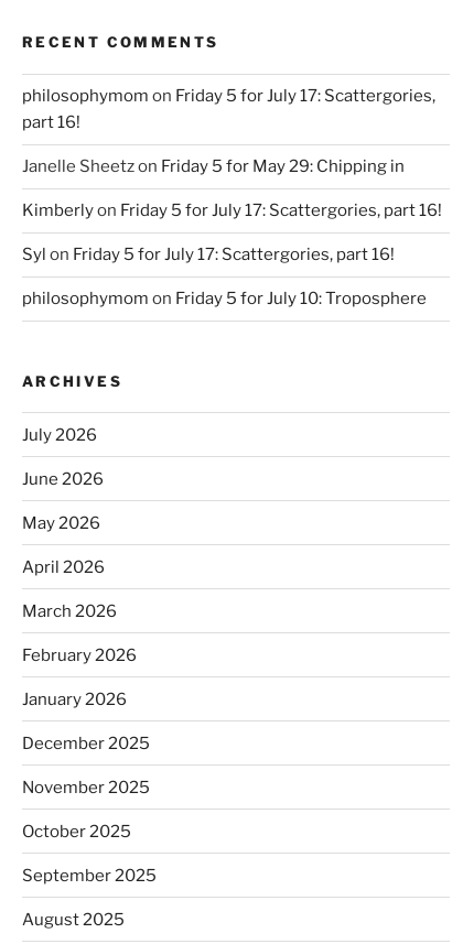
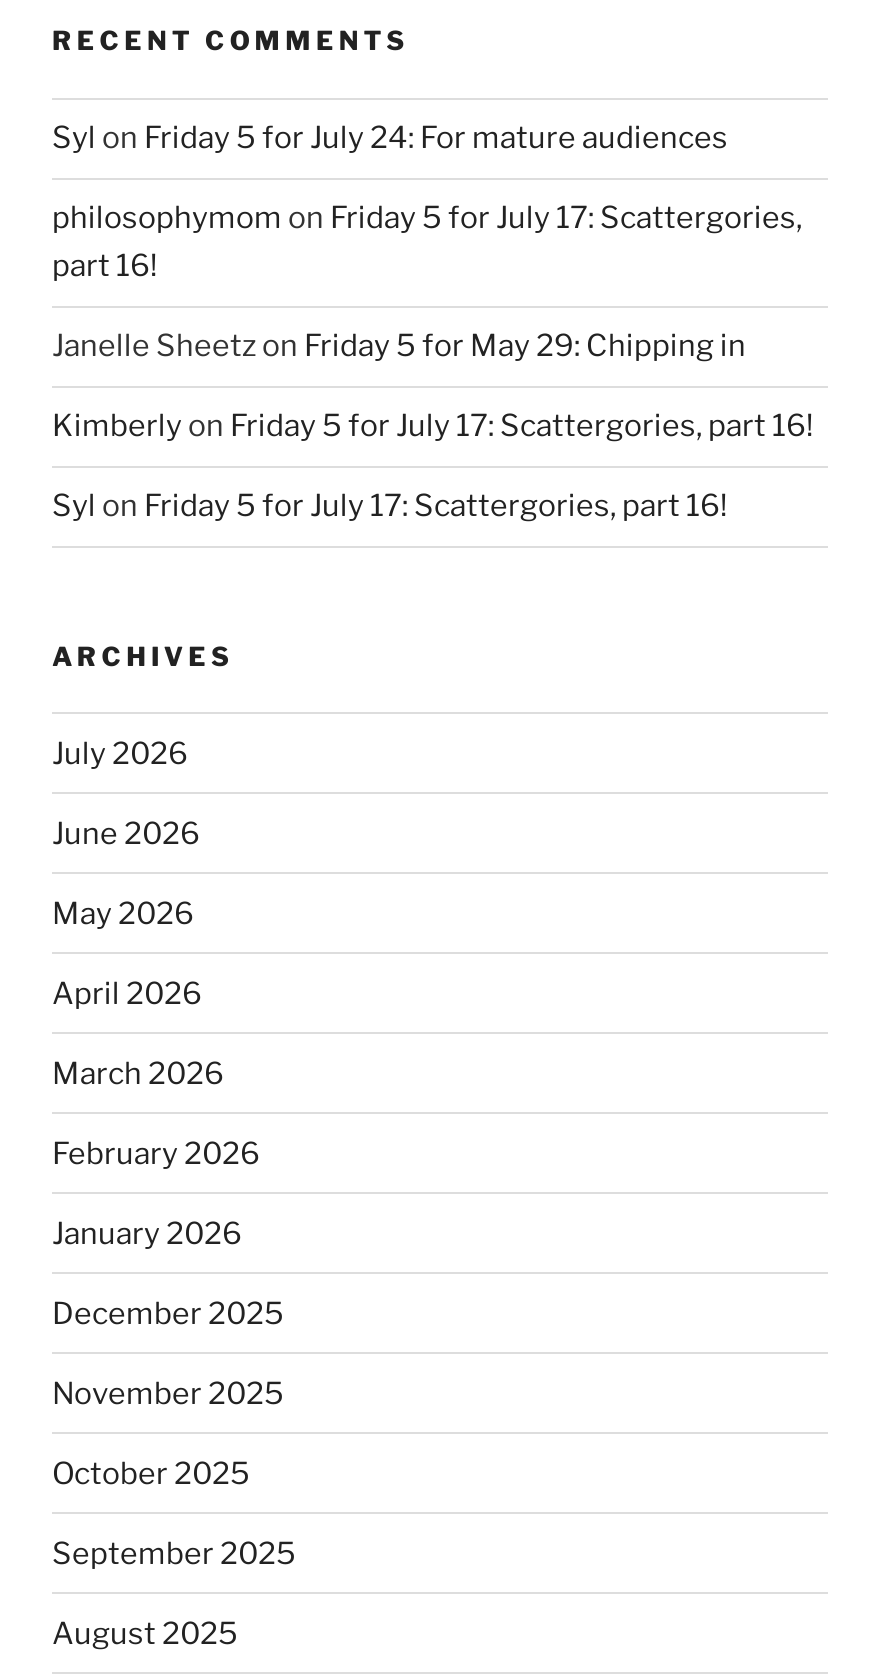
+ Syl on Friday 5 for July 24: For mature audiences

moved down: philosophymom on Friday 5 for July 17: Scattergories, | part 16! | Janelle Sheetz on Friday 5 for May 29: Chipping in | Kimberly on Friday 5 for July 17: Scattergories, part 16! | Syl on Friday 5 for July 17: Scattergories, part 16!

- philosophymom on Friday 5 for July 10: Troposphere
